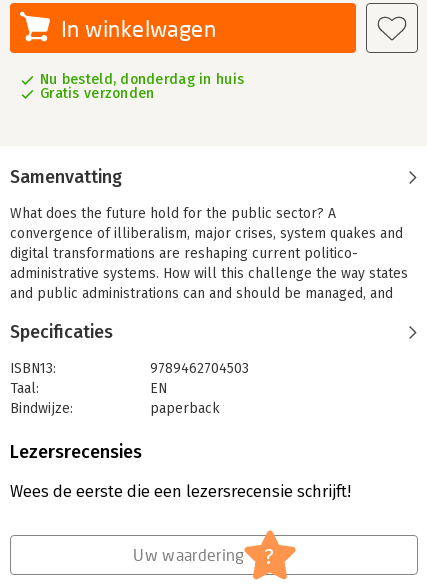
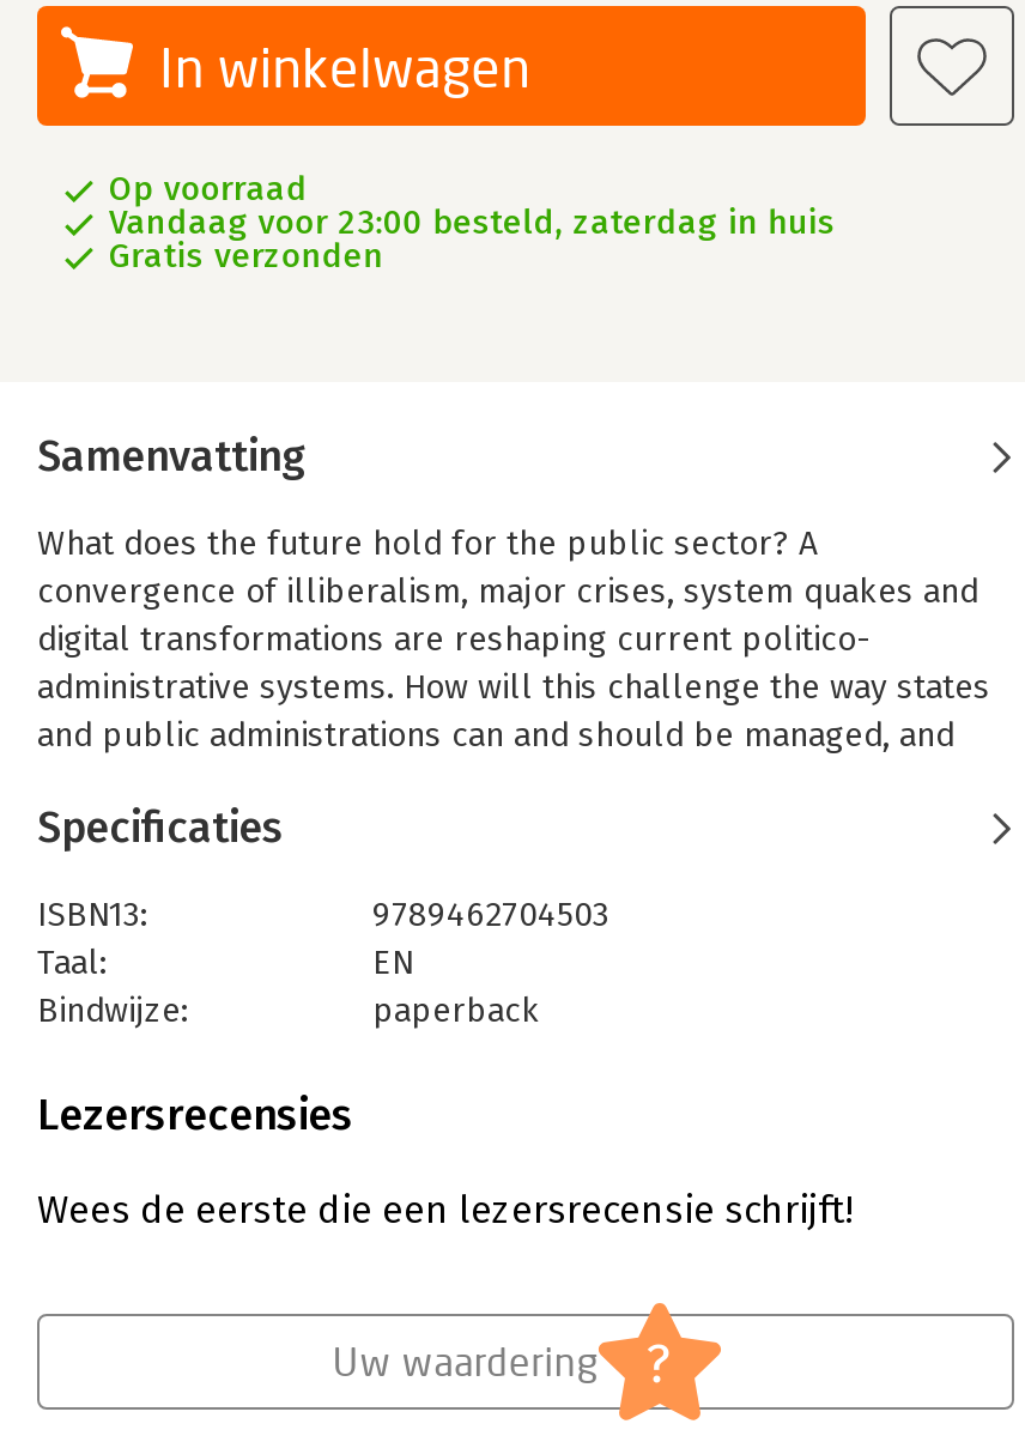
- Nu besteld, donderdag in huis
+ Op voorraad
+ Vandaag voor 23:00 besteld, zaterdag in huis
